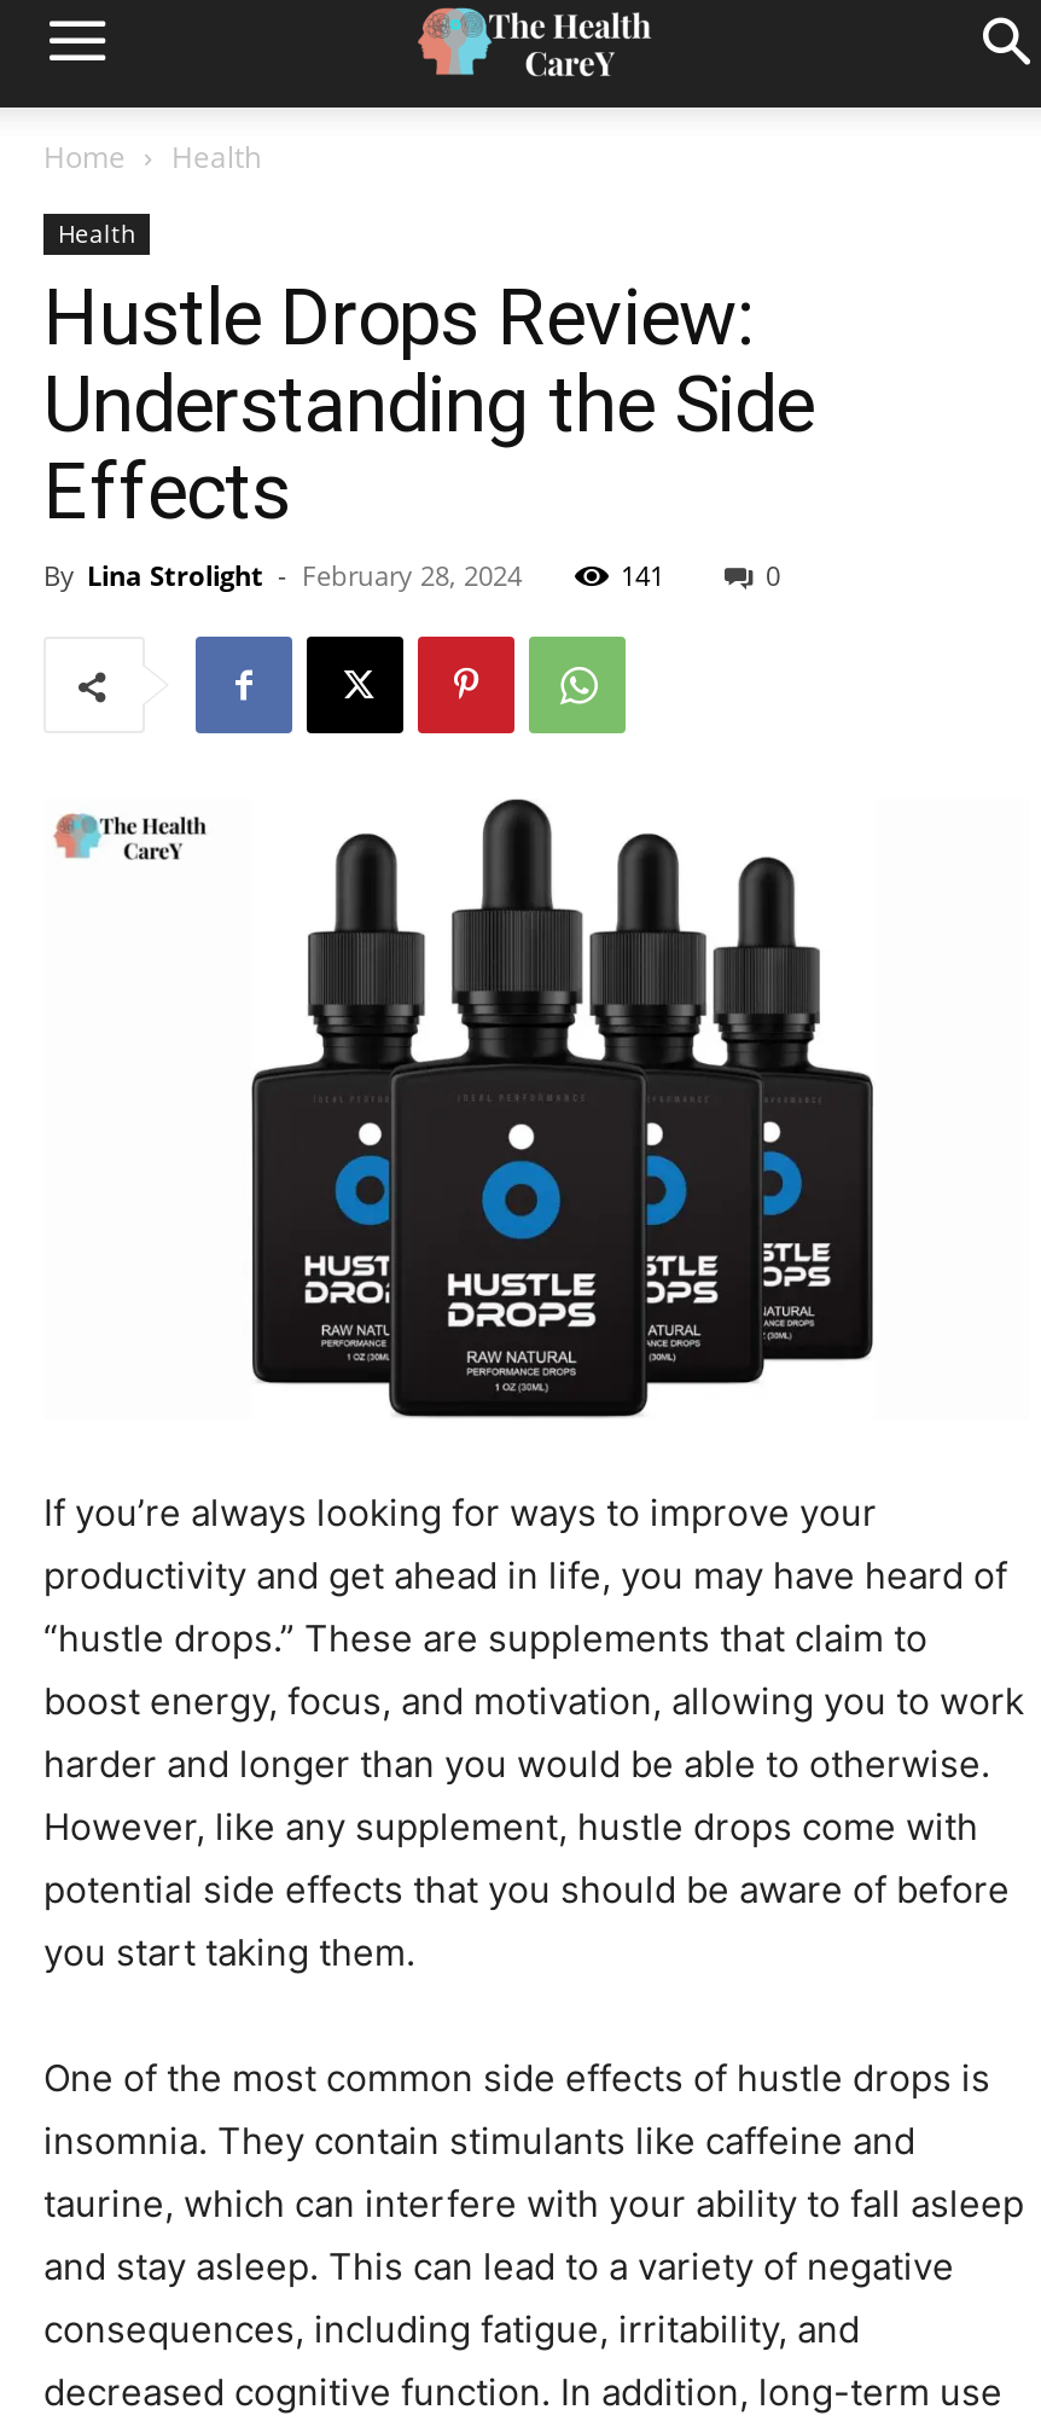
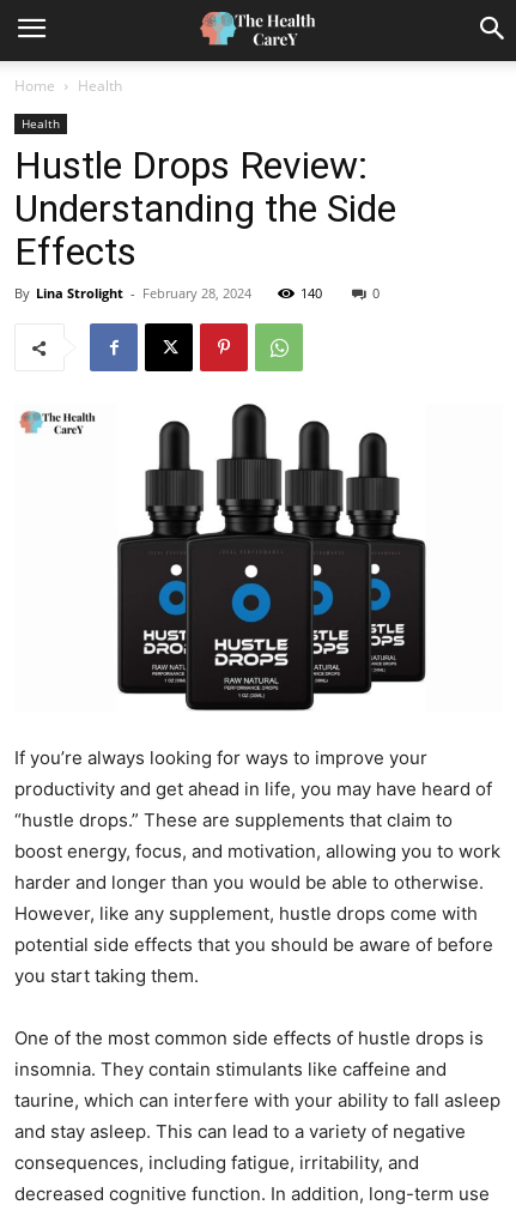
- 141
+ 140
